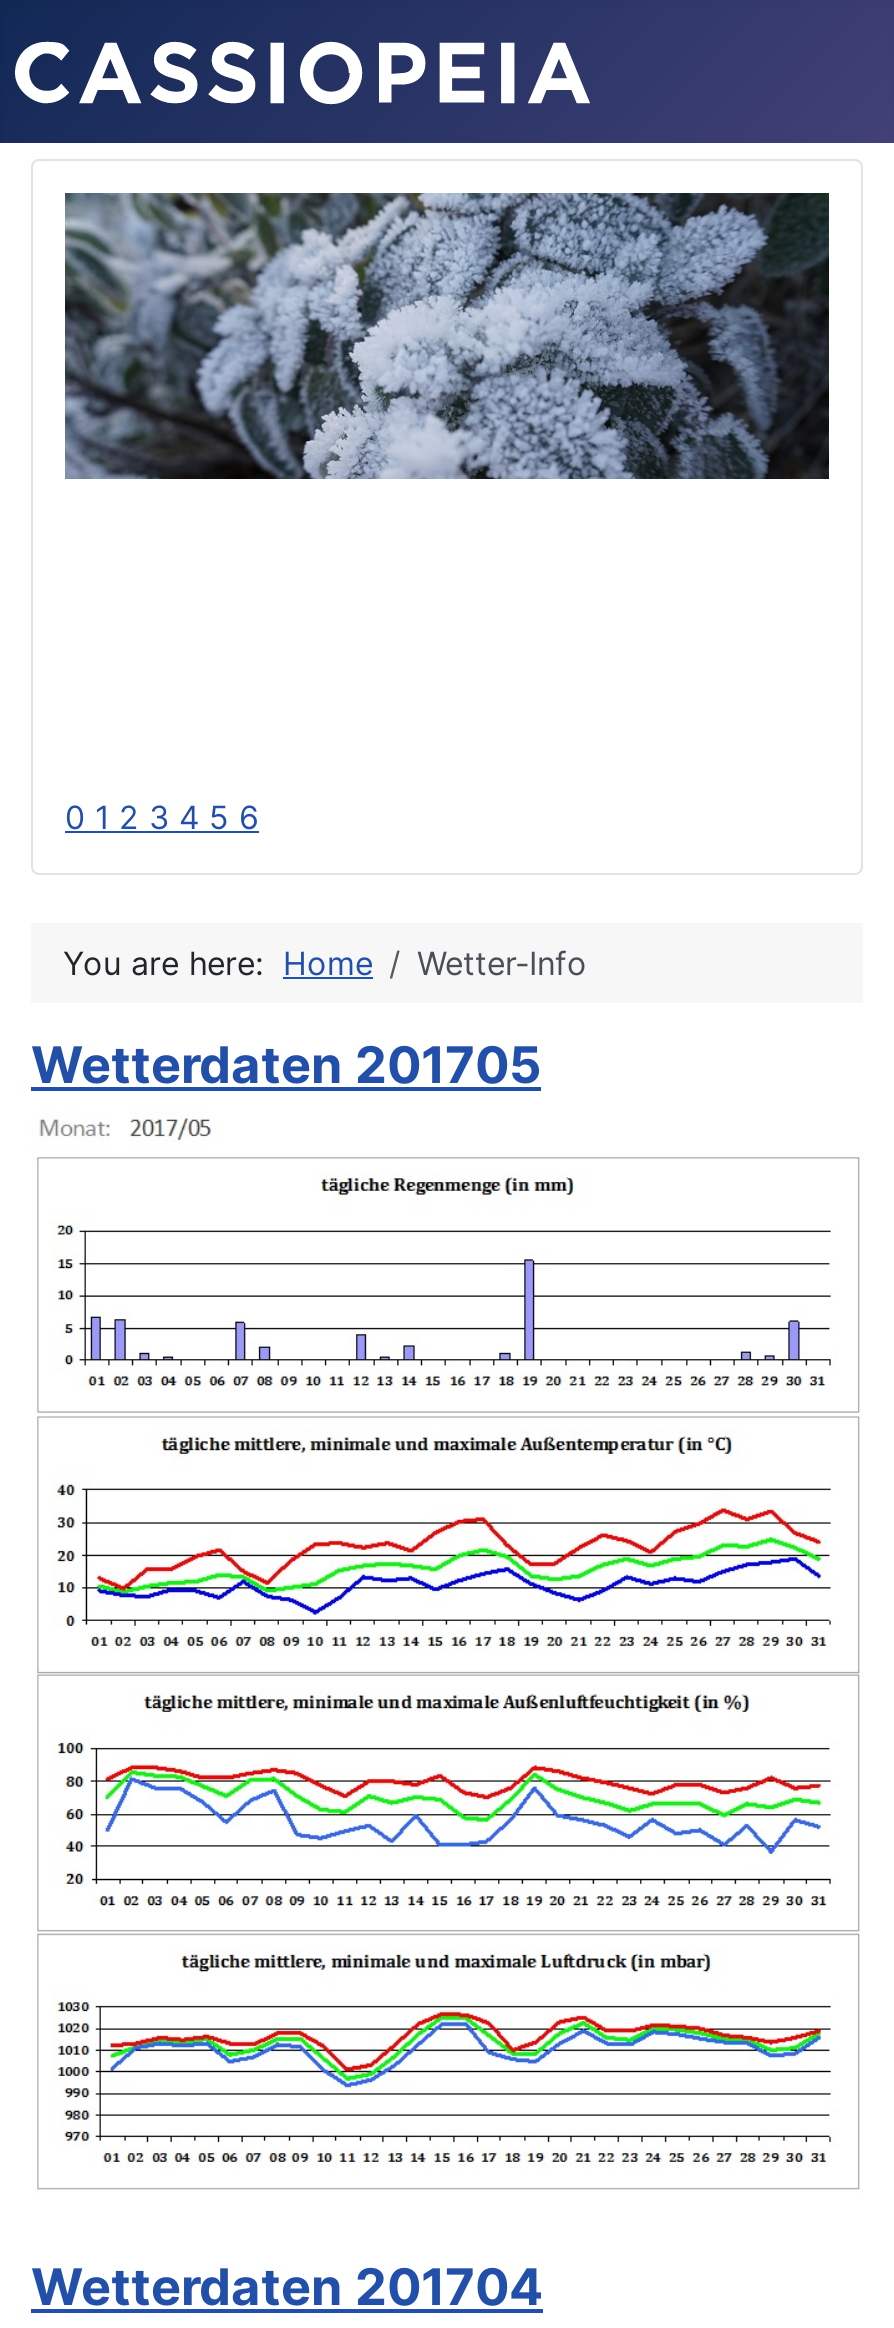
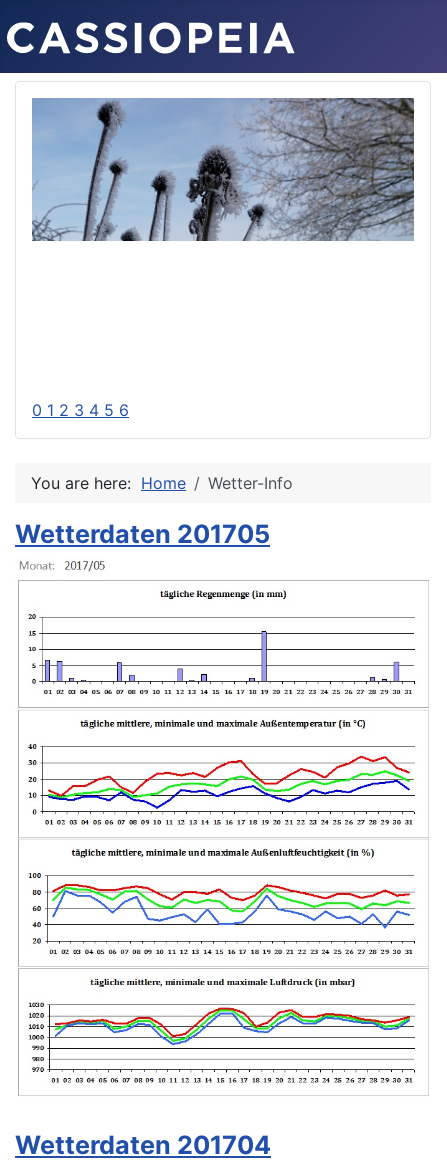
- [image]
+ [image]
